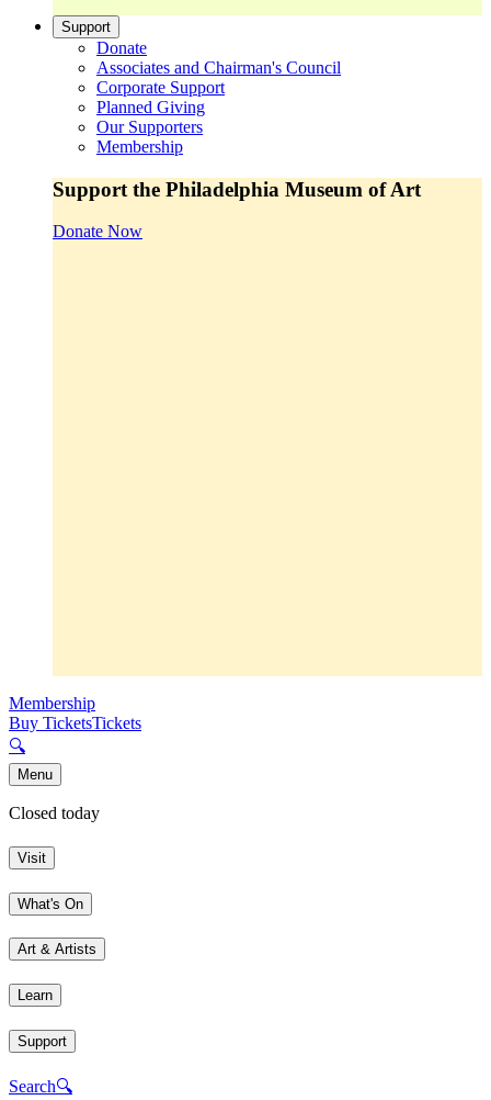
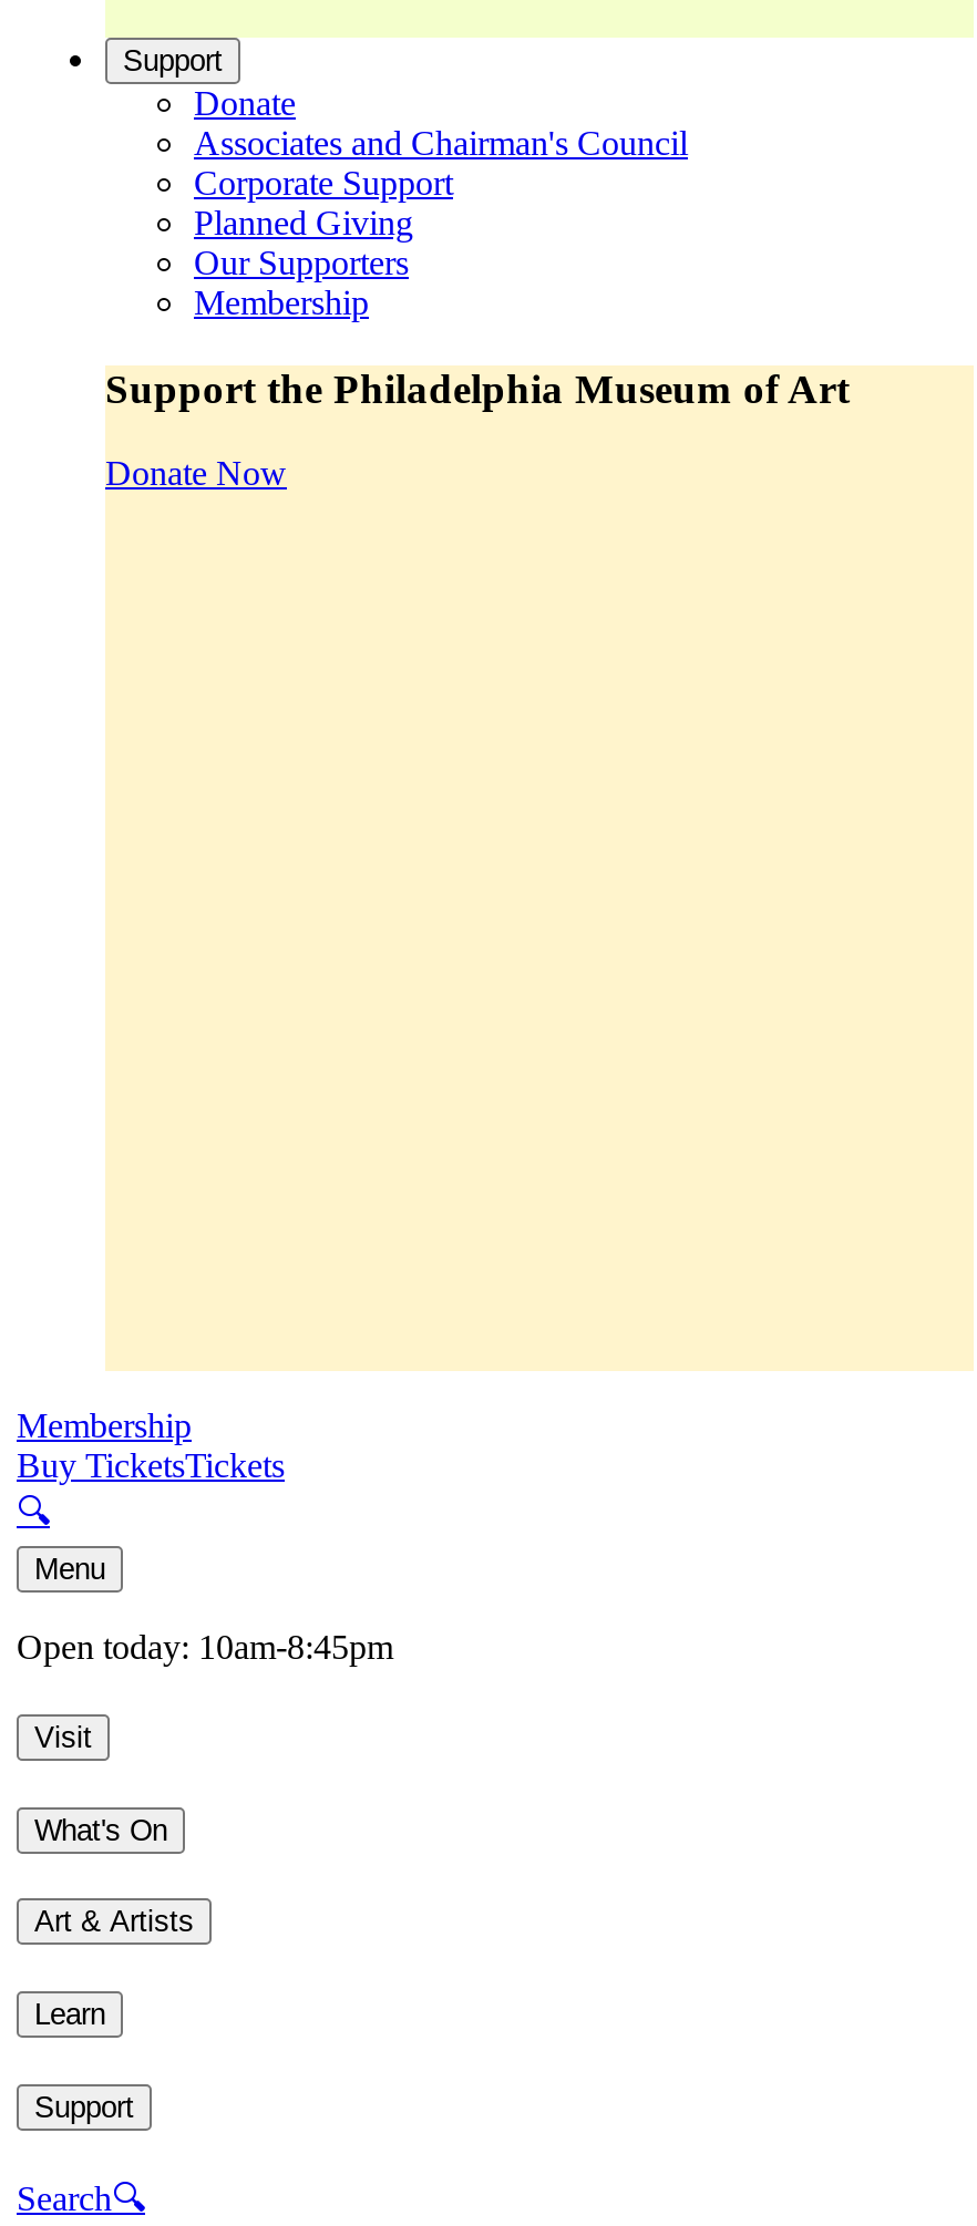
- Closed today
+ Open today: 10am-8:45pm
